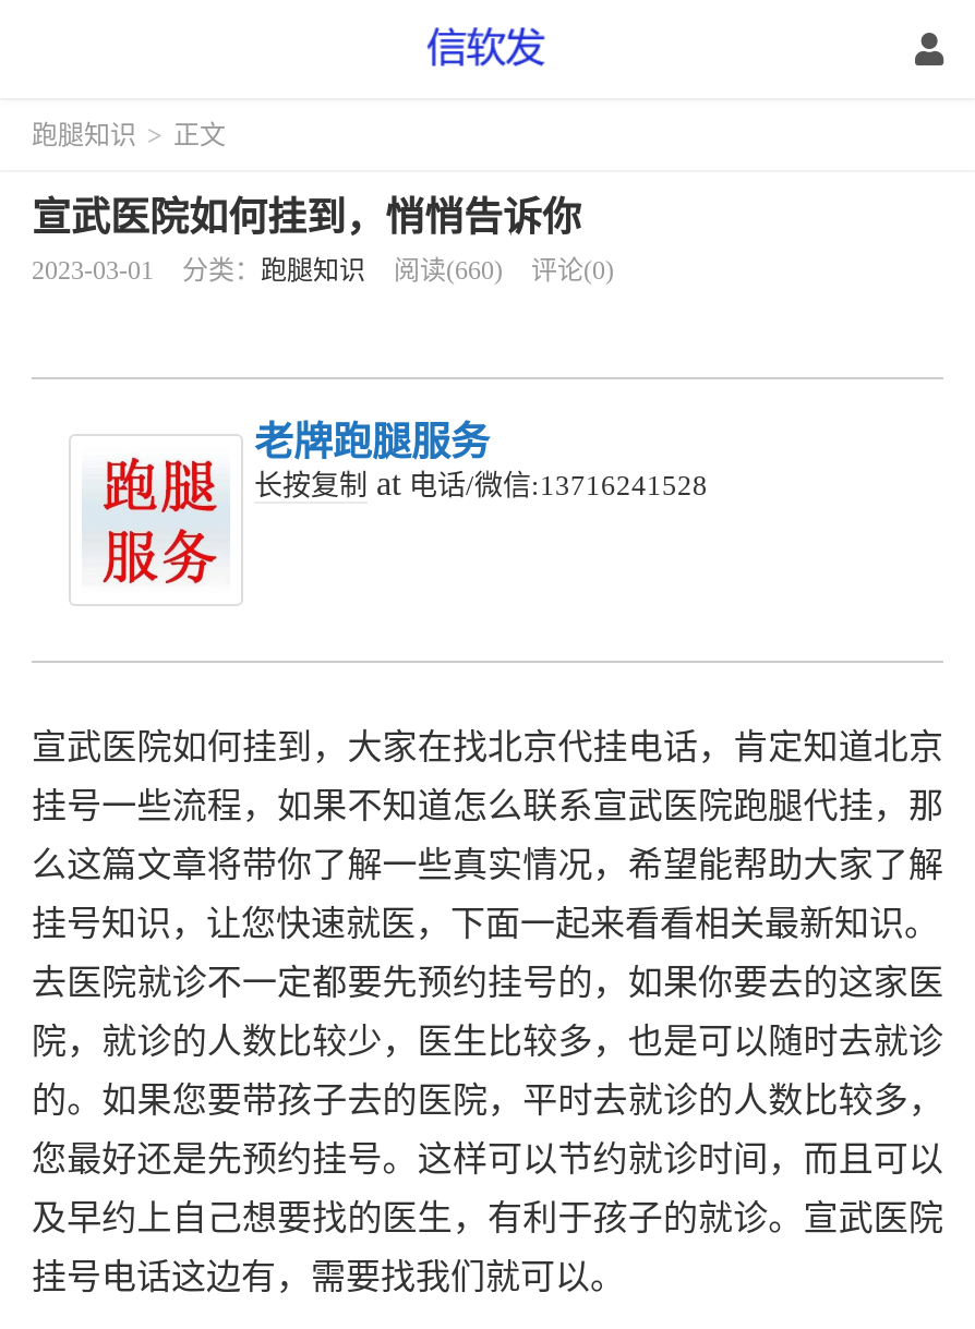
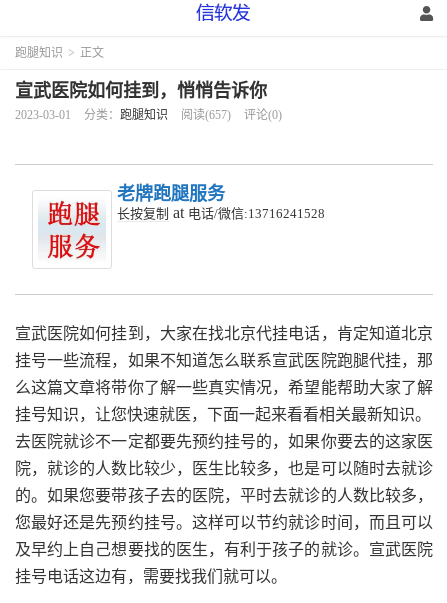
- 2023-03-01 分类：跑腿知识 阅读(660) 评论(0)
+ 2023-03-01 分类：跑腿知识 阅读(657) 评论(0)
